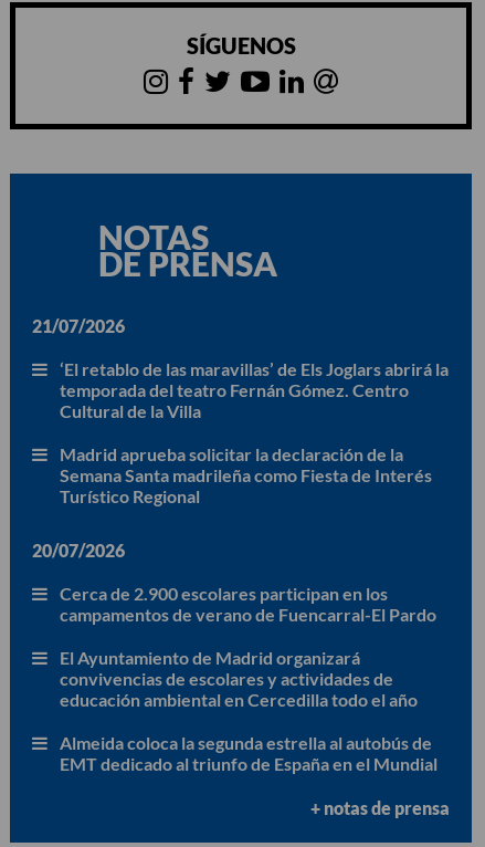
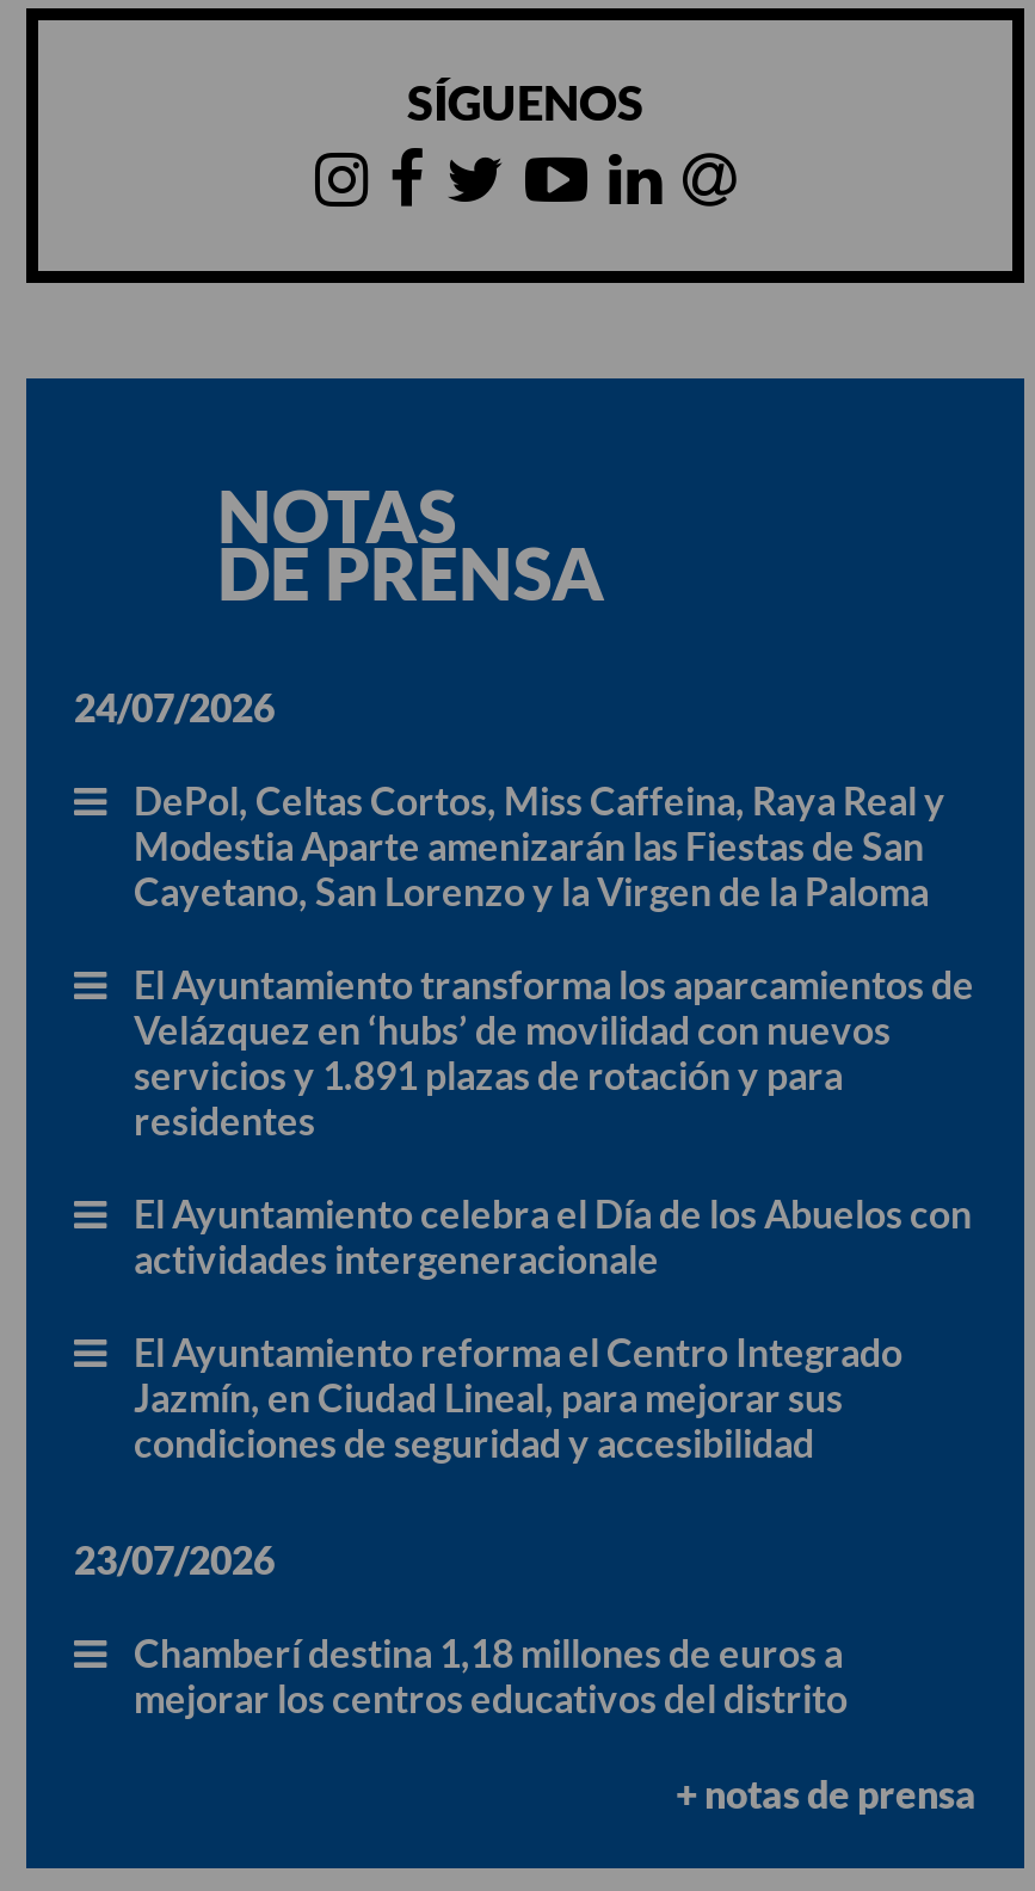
- 21/07/2026
+ 24/07/2026

- ‘El retablo de las maravillas’ de Els Joglars abrirá la
- temporada del teatro Fernán Gómez. Centro
- Cultural de la Villa
+ DePol, Celtas Cortos, Miss Caffeina, Raya Real y
+ Modestia Aparte amenizarán las Fiestas de San
+ Cayetano, San Lorenzo y la Virgen de la Paloma

- Madrid aprueba solicitar la declaración de la
- Semana Santa madrileña como Fiesta de Interés
- Turístico Regional
+ El Ayuntamiento transforma los aparcamientos de
+ Velázquez en ‘hubs’ de movilidad con nuevos
+ servicios y 1.891 plazas de rotación y para
+ residentes

- 20/07/2026
+ El Ayuntamiento celebra el Día de los Abuelos con
+ actividades intergeneracionale

- Cerca de 2.900 escolares participan en los
- campamentos de verano de Fuencarral-El Pardo
+ El Ayuntamiento reforma el Centro Integrado
+ Jazmín, en Ciudad Lineal, para mejorar sus
+ condiciones de seguridad y accesibilidad

- El Ayuntamiento de Madrid organizará
- convivencias de escolares y actividades de
- educación ambiental en Cercedilla todo el año
+ 23/07/2026

- Almeida coloca la segunda estrella al autobús de
- EMT dedicado al triunfo de España en el Mundial
+ Chamberí destina 1,18 millones de euros a
+ mejorar los centros educativos del distrito
